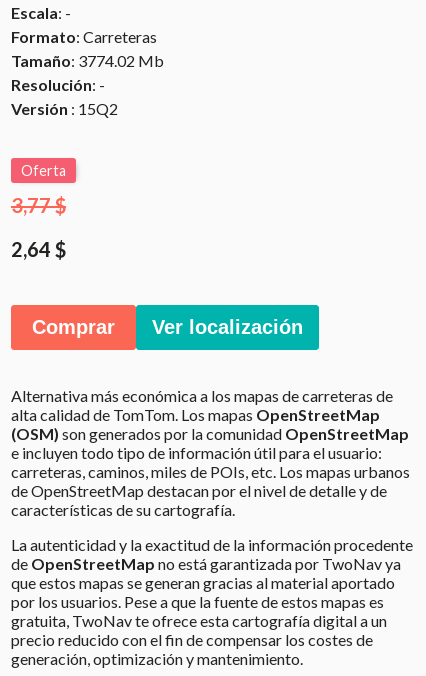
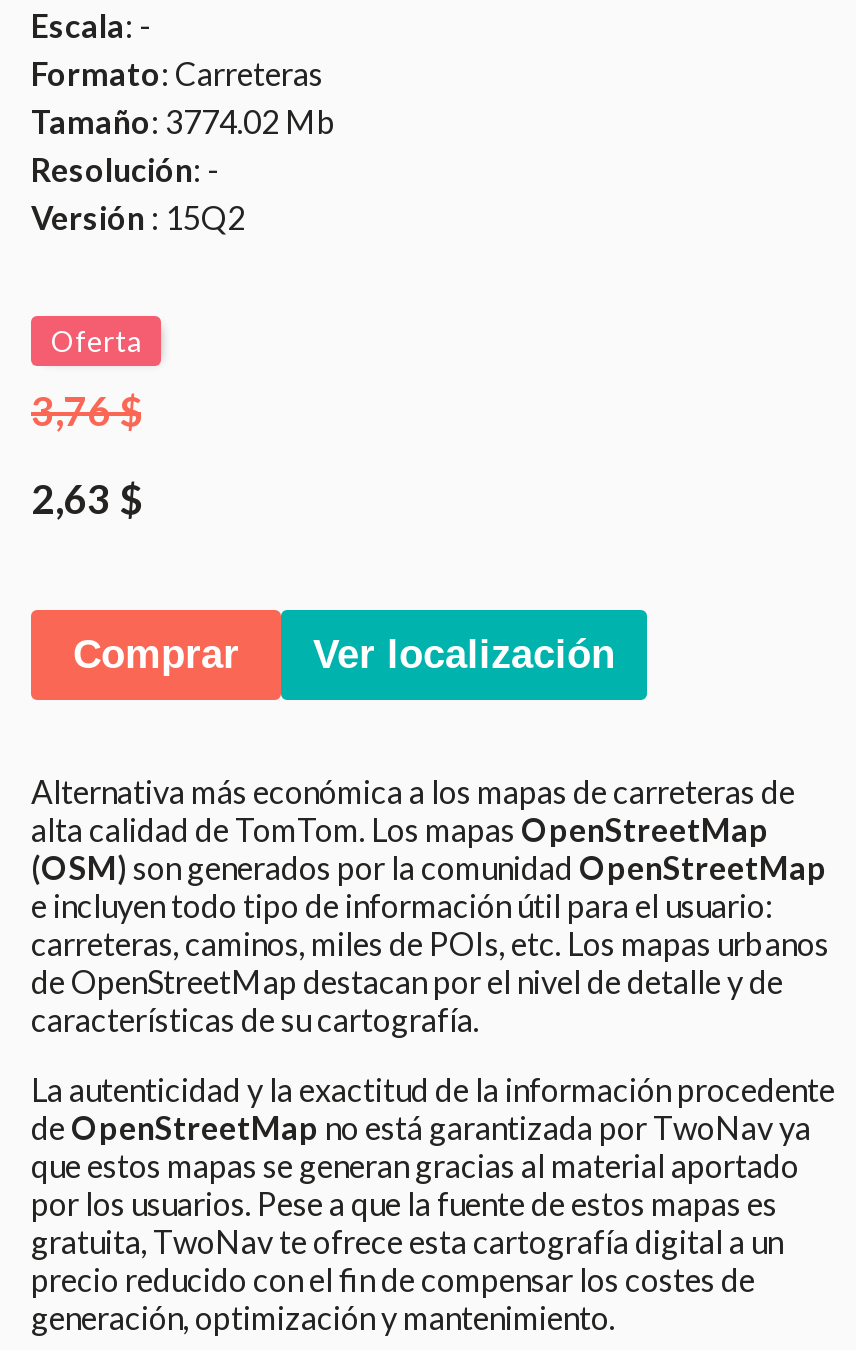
- 3,77 $
+ 3,76 $

- 2,64 $
+ 2,63 $
